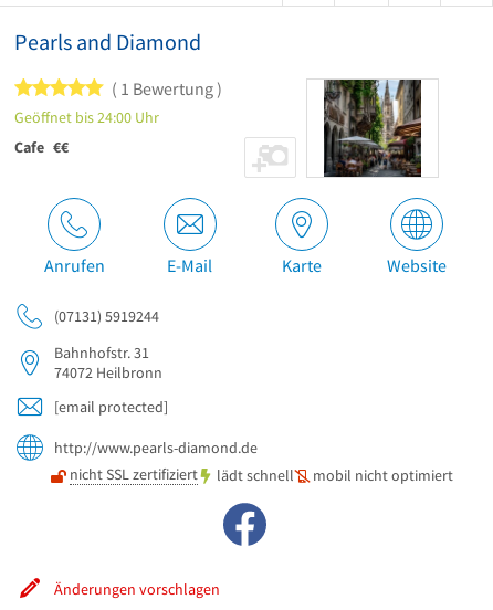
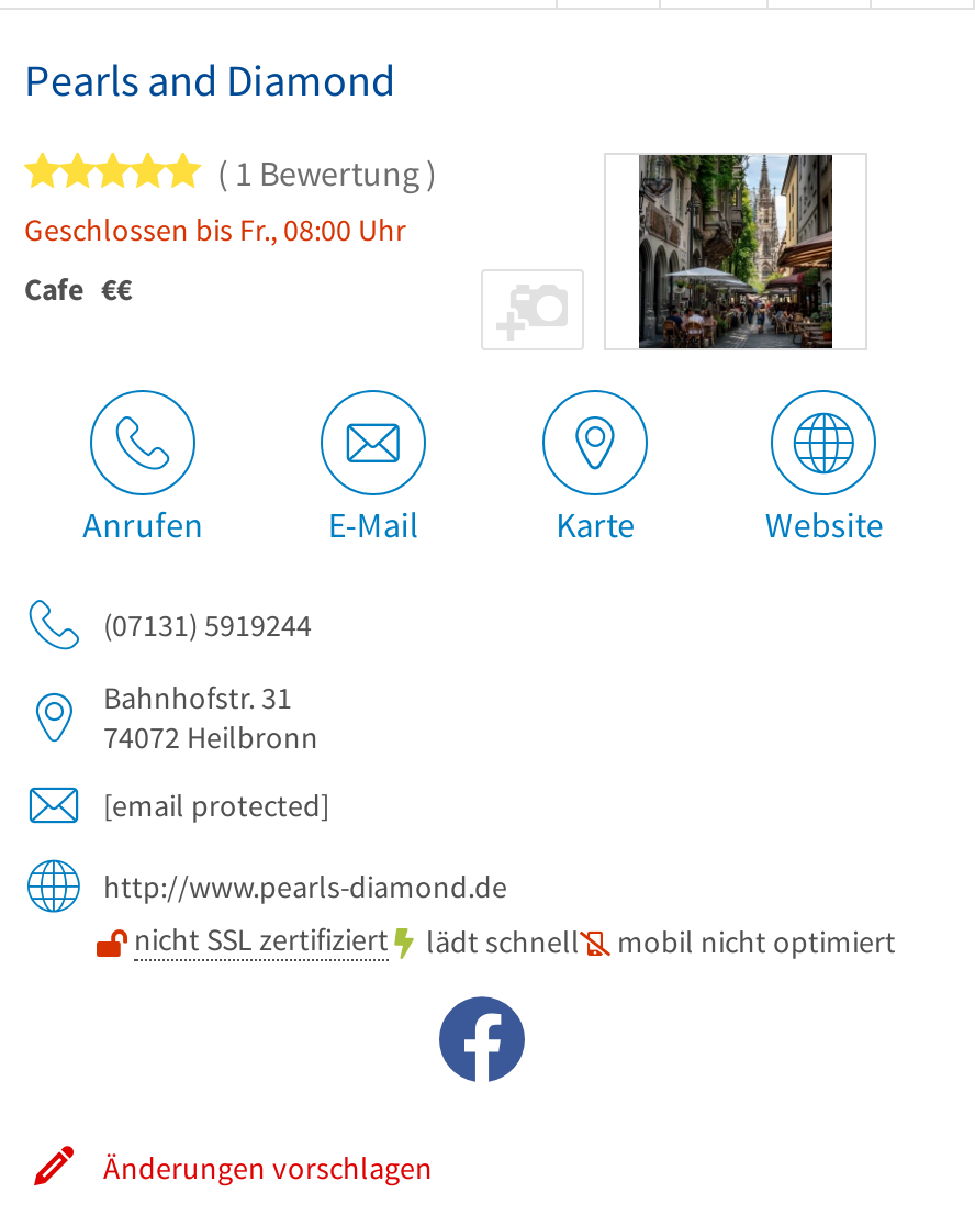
- Geöffnet bis 24:00 Uhr
+ Geschlossen bis Fr., 08:00 Uhr
